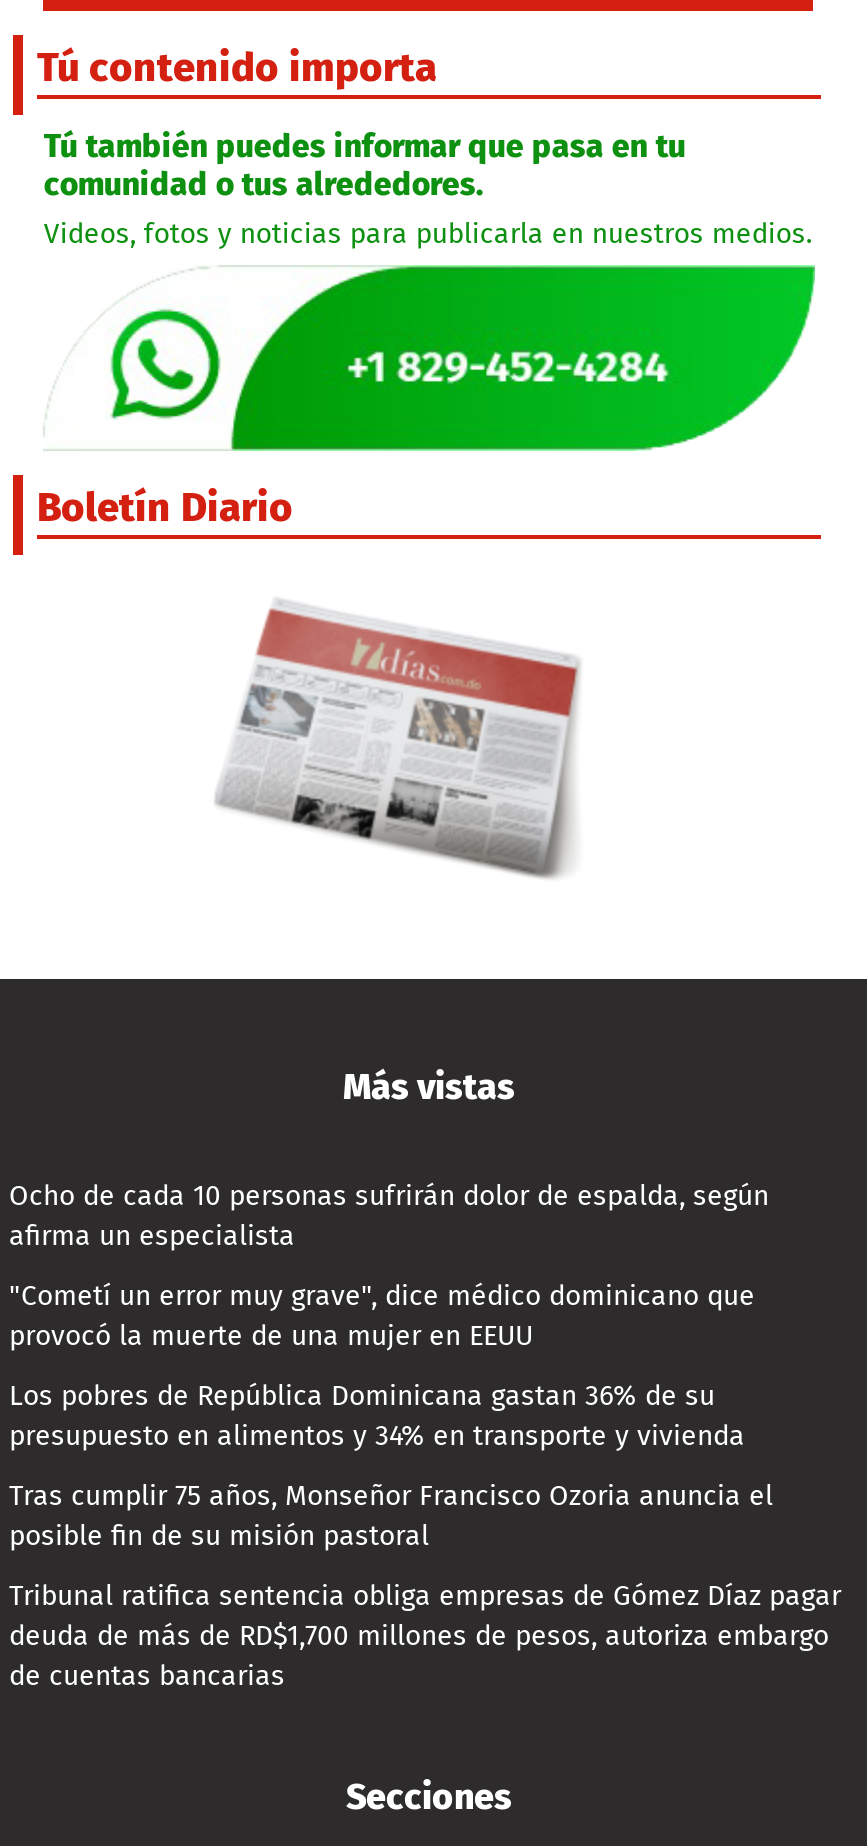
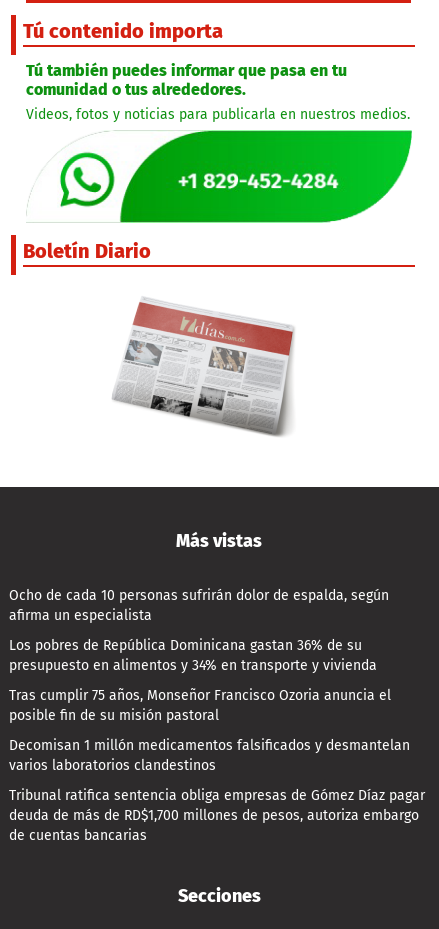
- "Cometí un error muy grave", dice médico dominicano que
- provocó la muerte de una mujer en EEUU

moved up: Los pobres de República Dominicana gastan 36% de su | presupuesto en alimentos y 34% en transporte y vivienda | Tras cumplir 75 años, Monseñor Francisco Ozoria anuncia el | posible fin de su misión pastoral

+ Decomisan 1 millón medicamentos falsificados y desmantelan
+ varios laboratorios clandestinos
